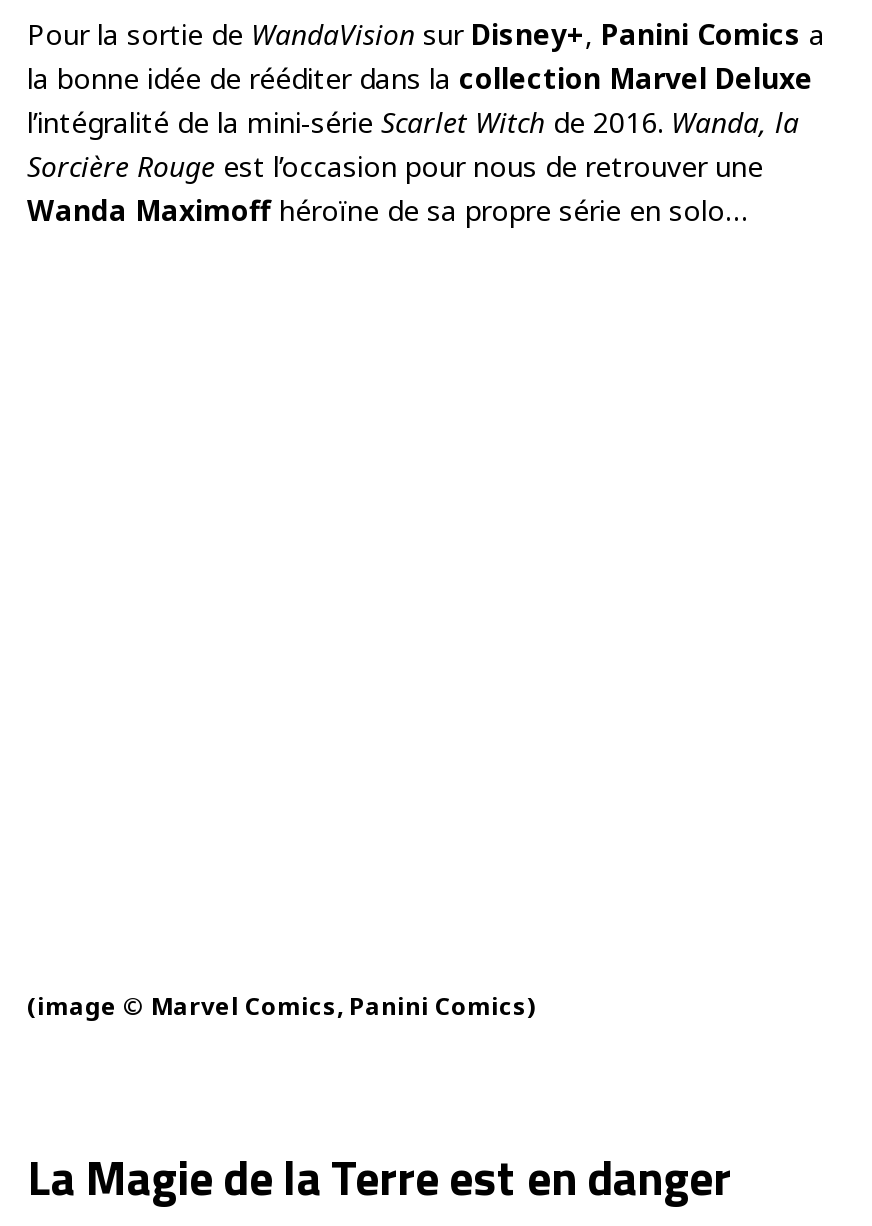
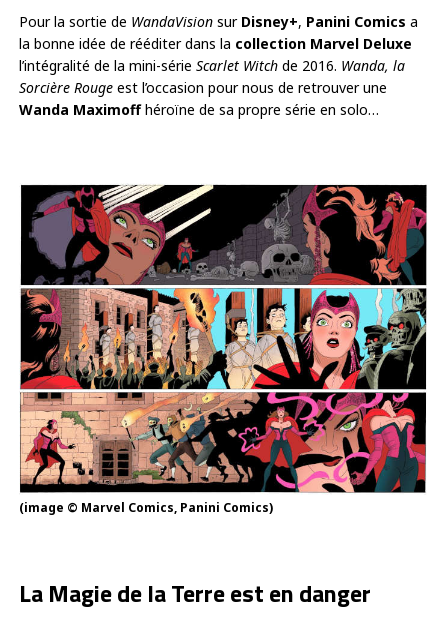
+ [image]
